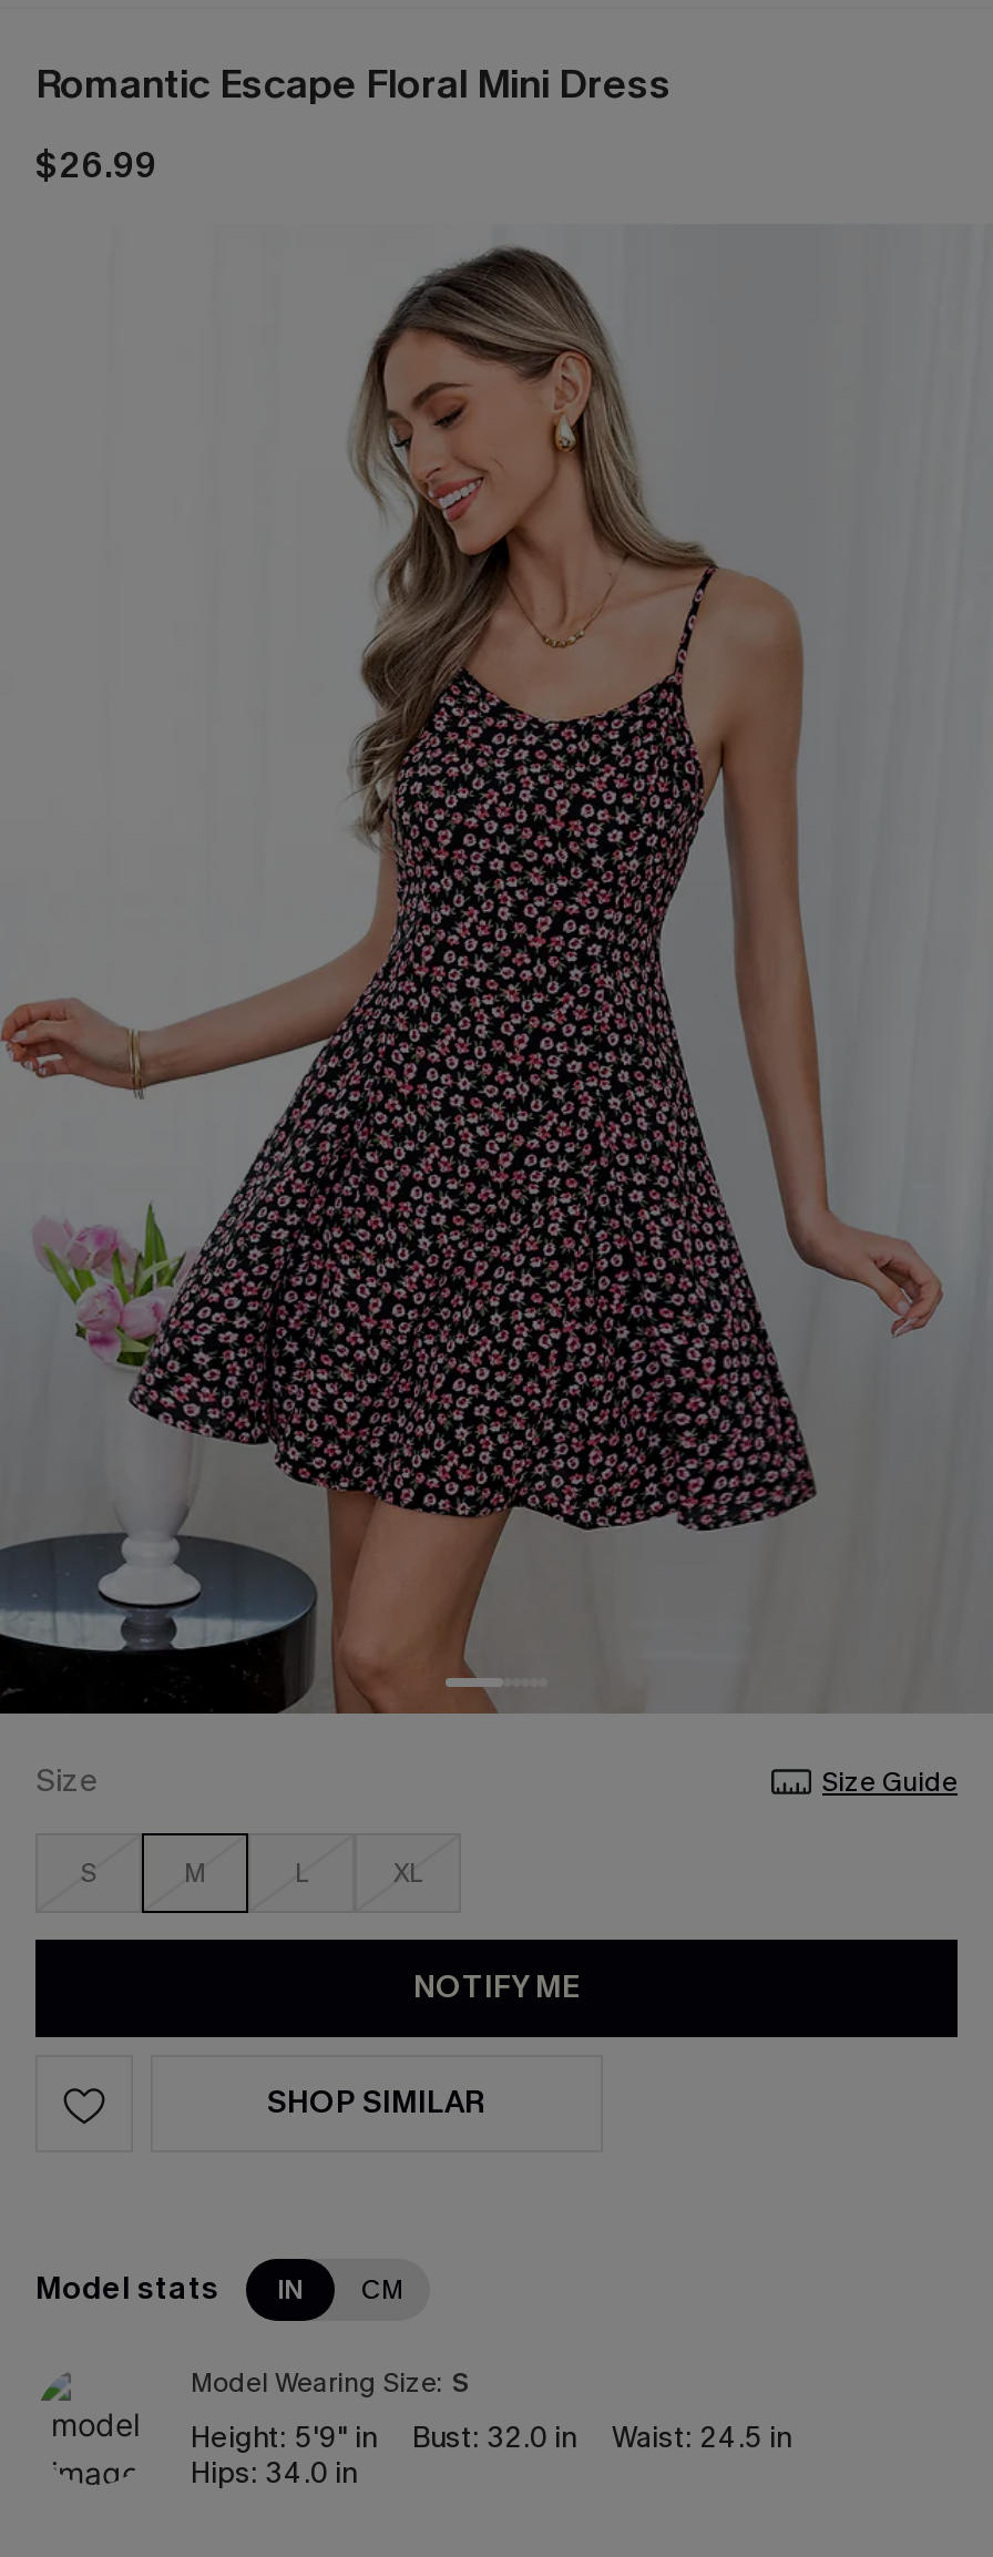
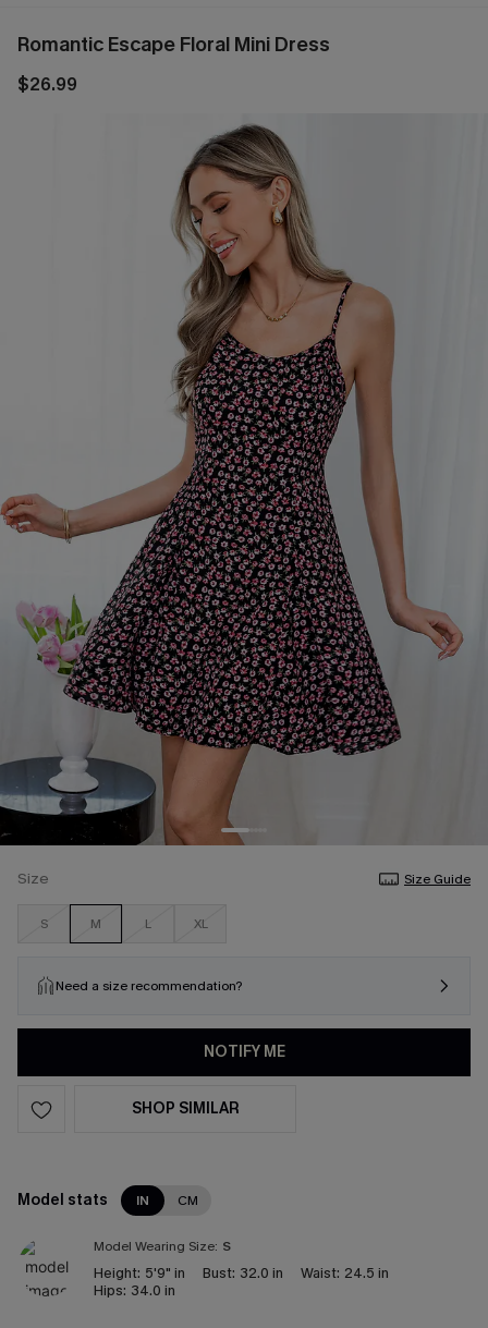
+ Need a size recommendation?
